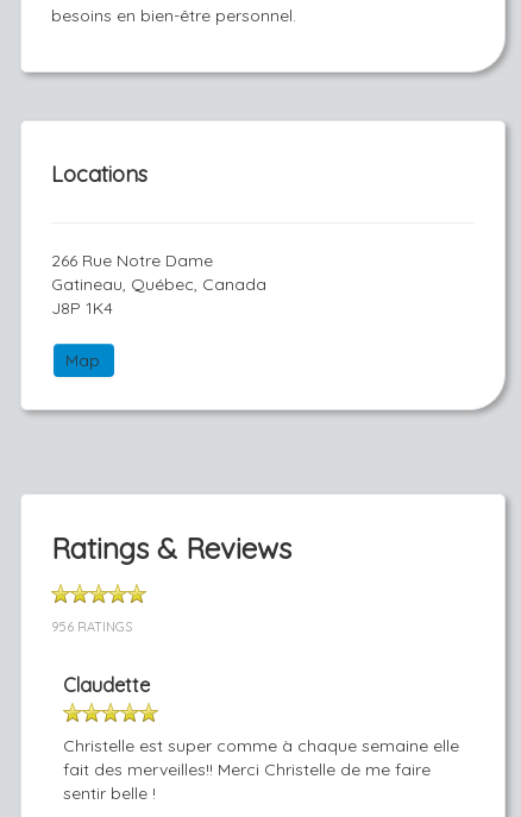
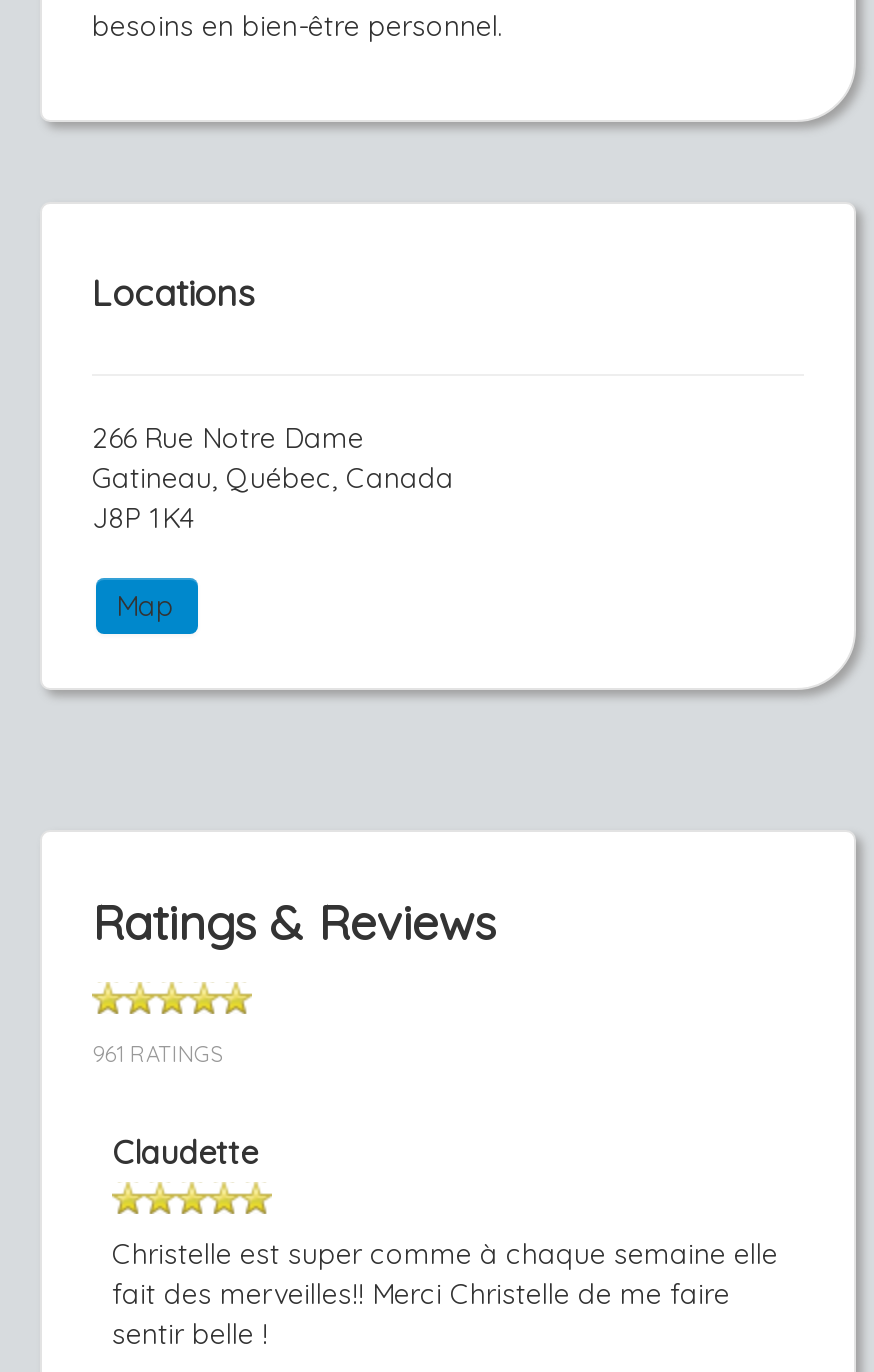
- 956 RATINGS
+ 961 RATINGS
